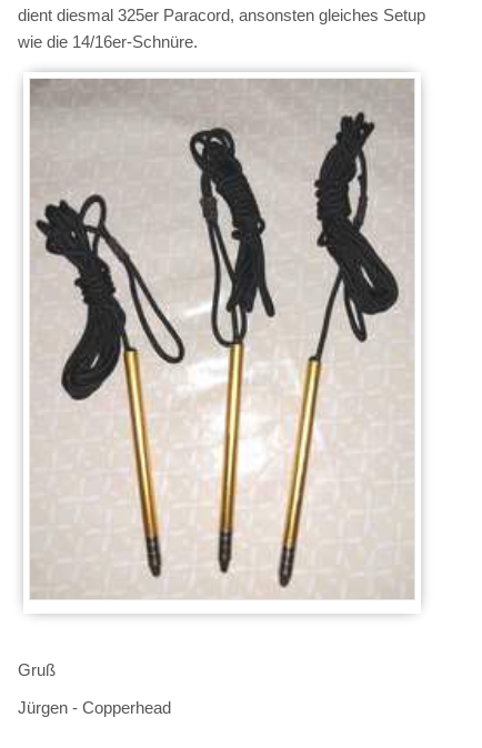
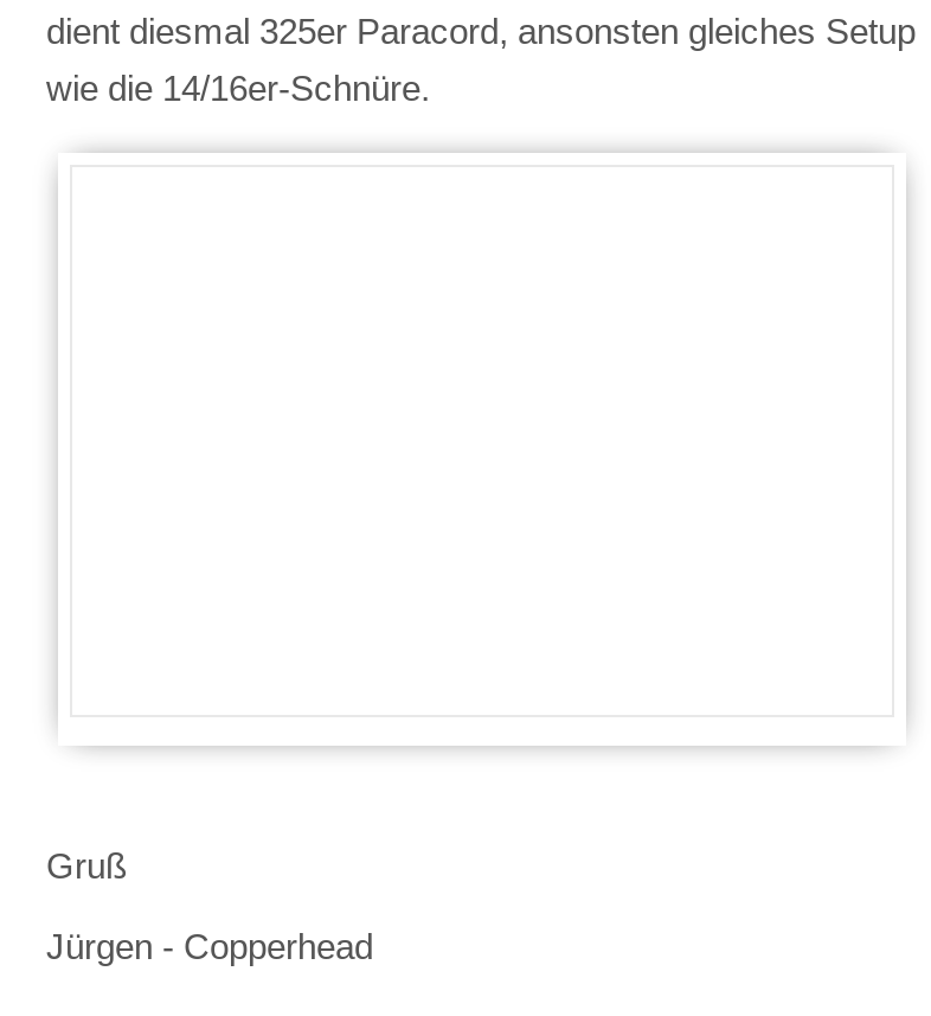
- [image]
